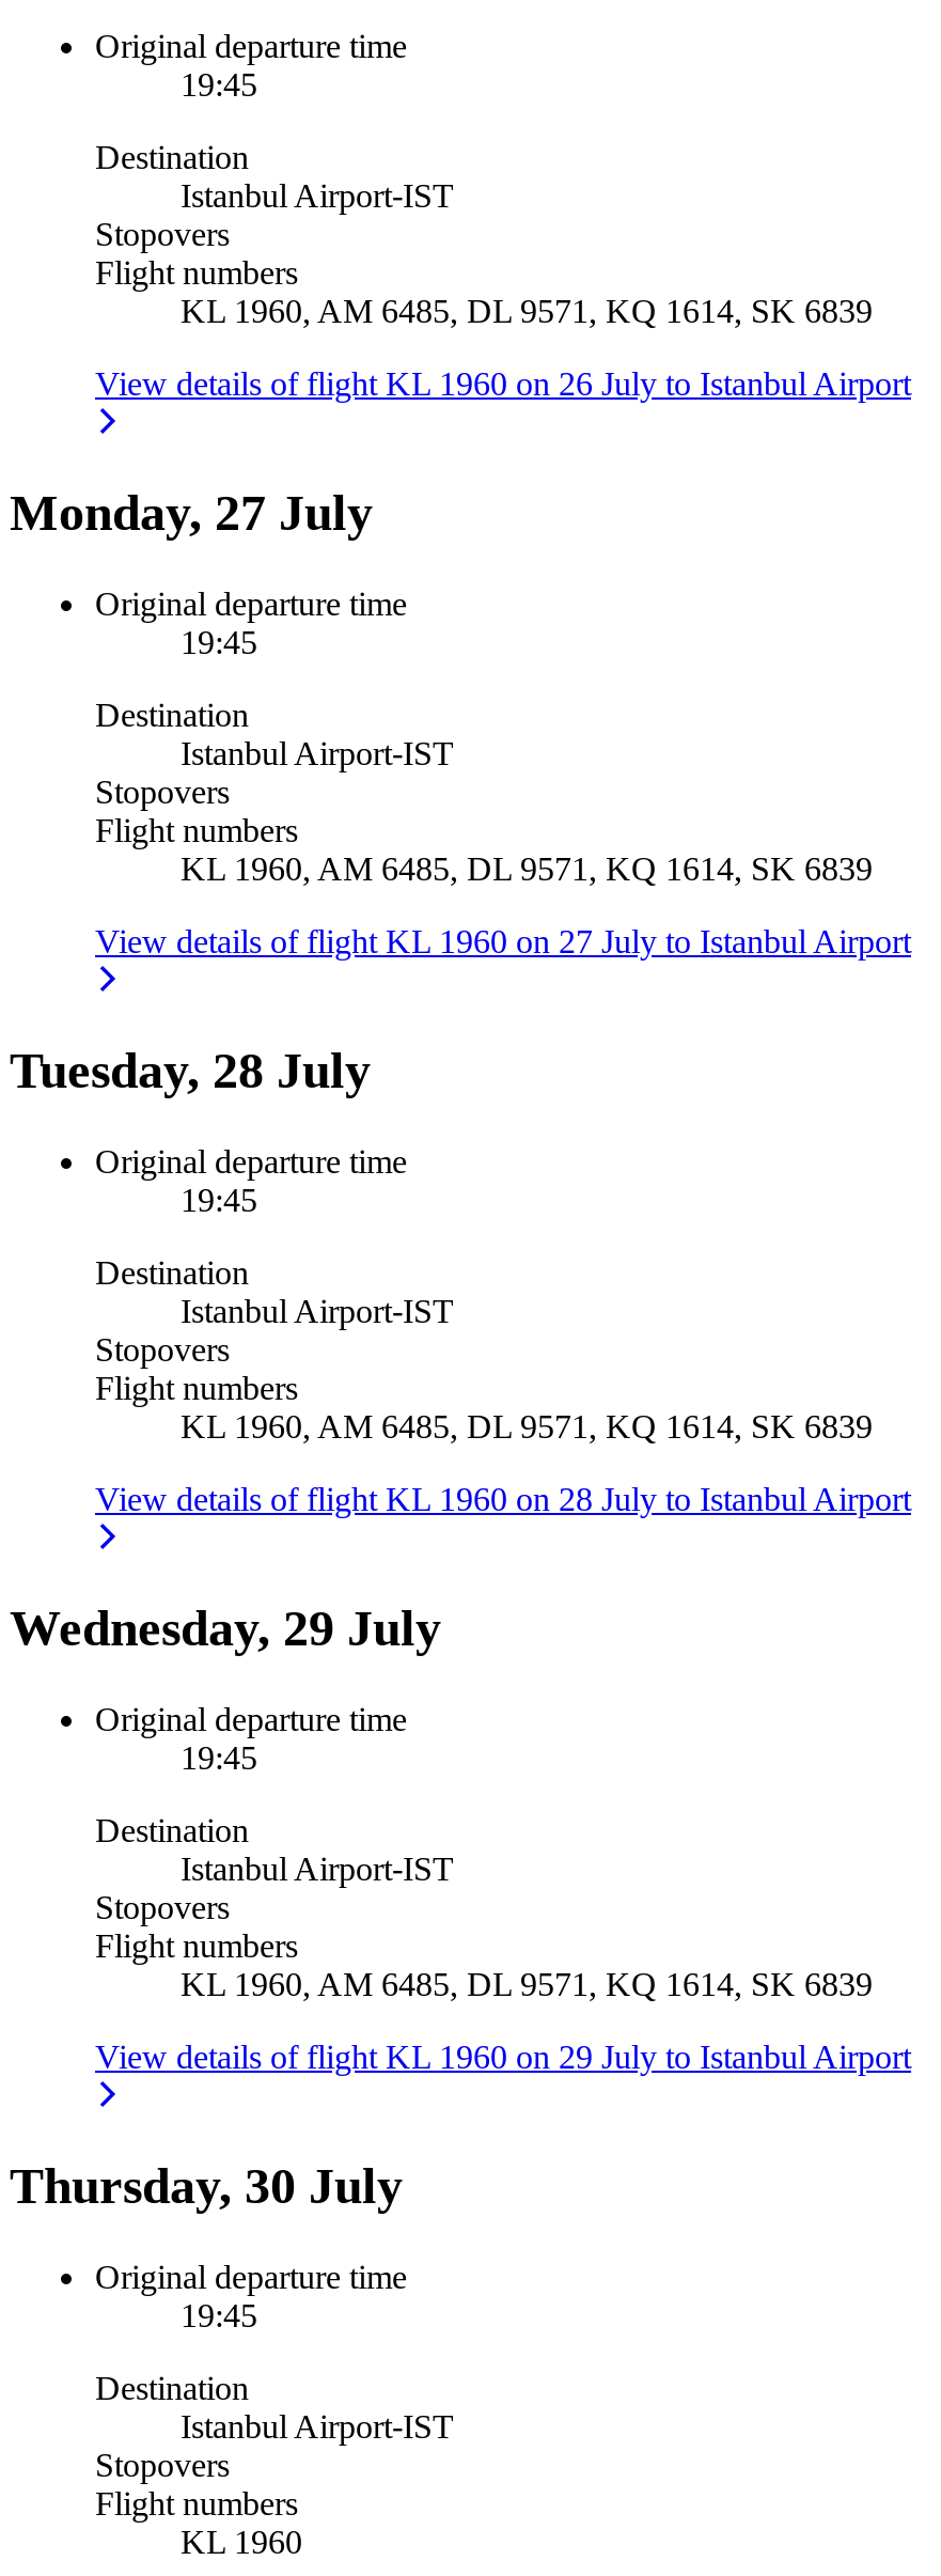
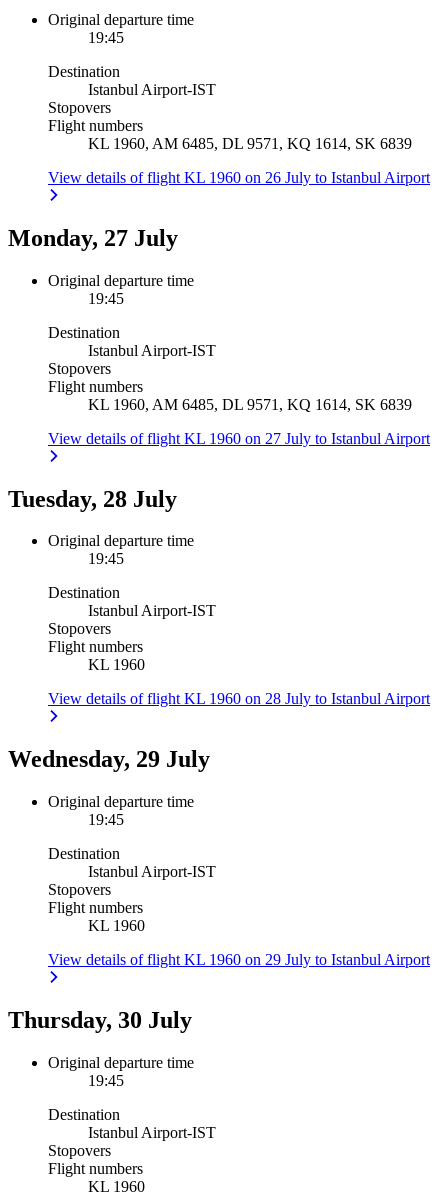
- KL 1960, AM 6485, DL 9571, KQ 1614, SK 6839
+ KL 1960

- KL 1960, AM 6485, DL 9571, KQ 1614, SK 6839
+ KL 1960
